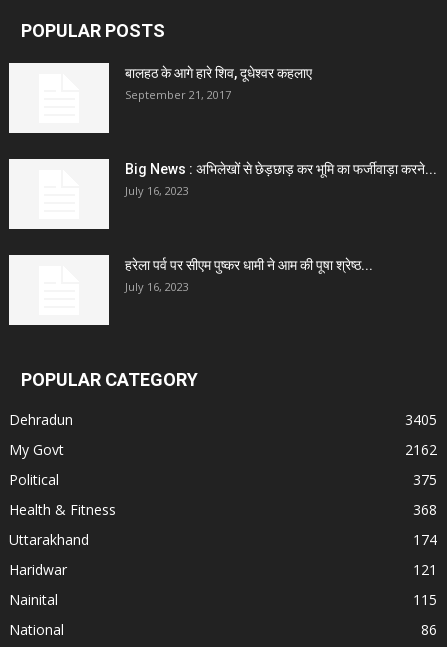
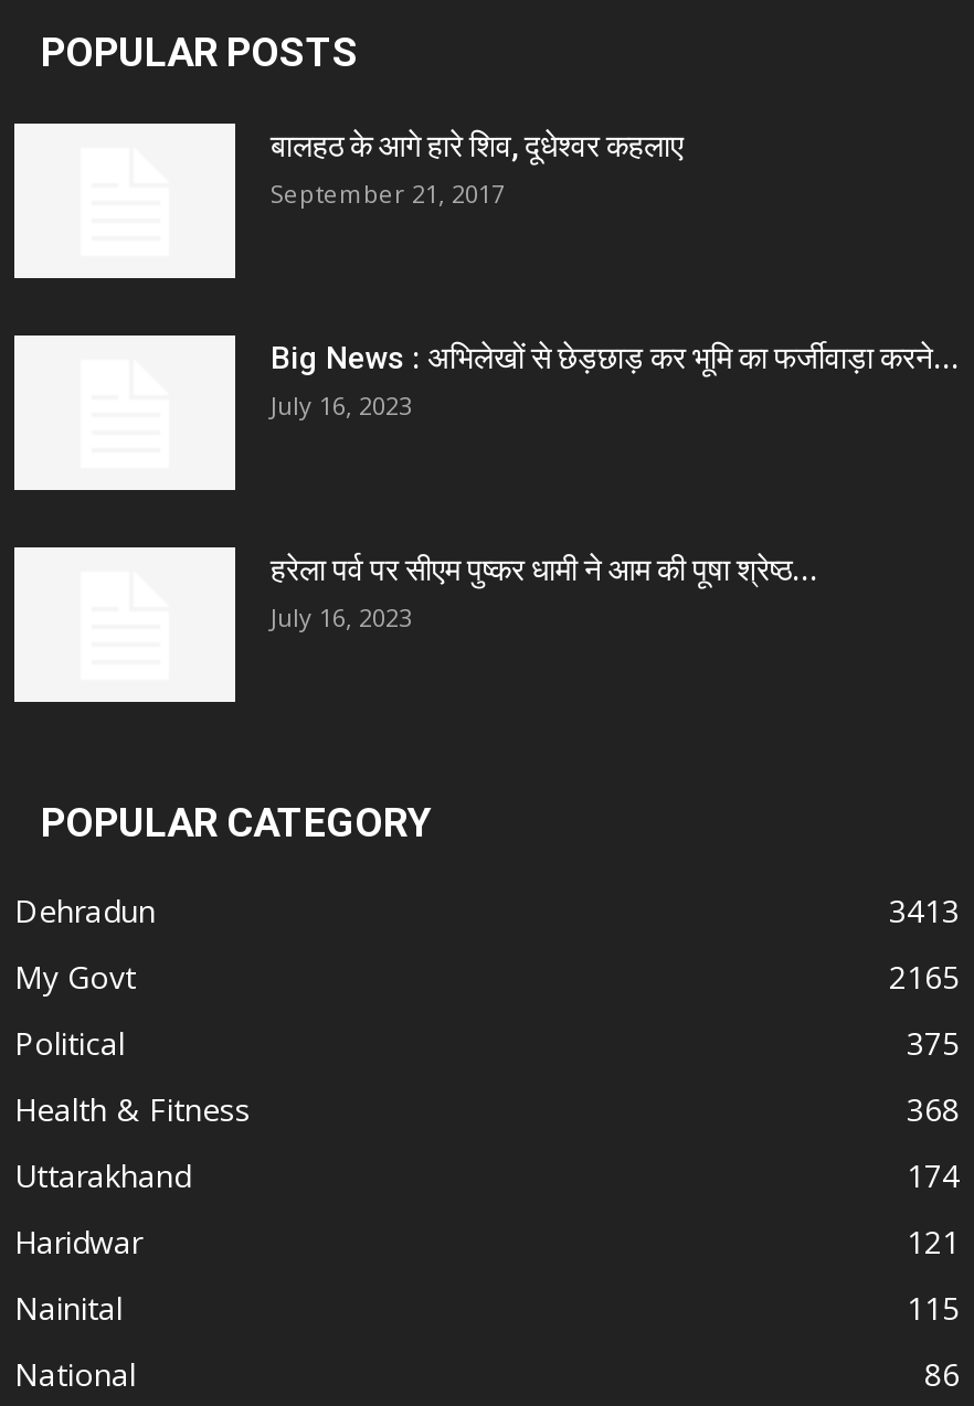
- 3405
+ 3413

- 2162
+ 2165
